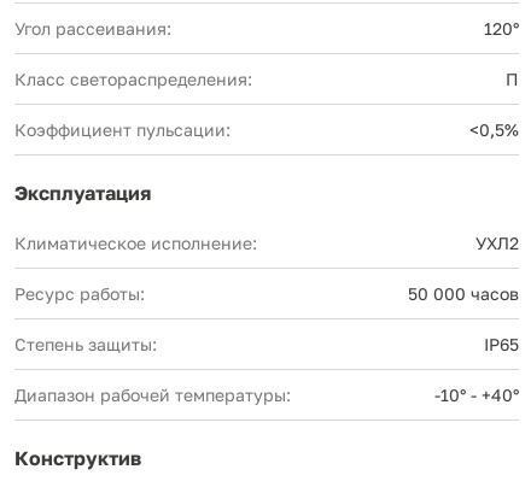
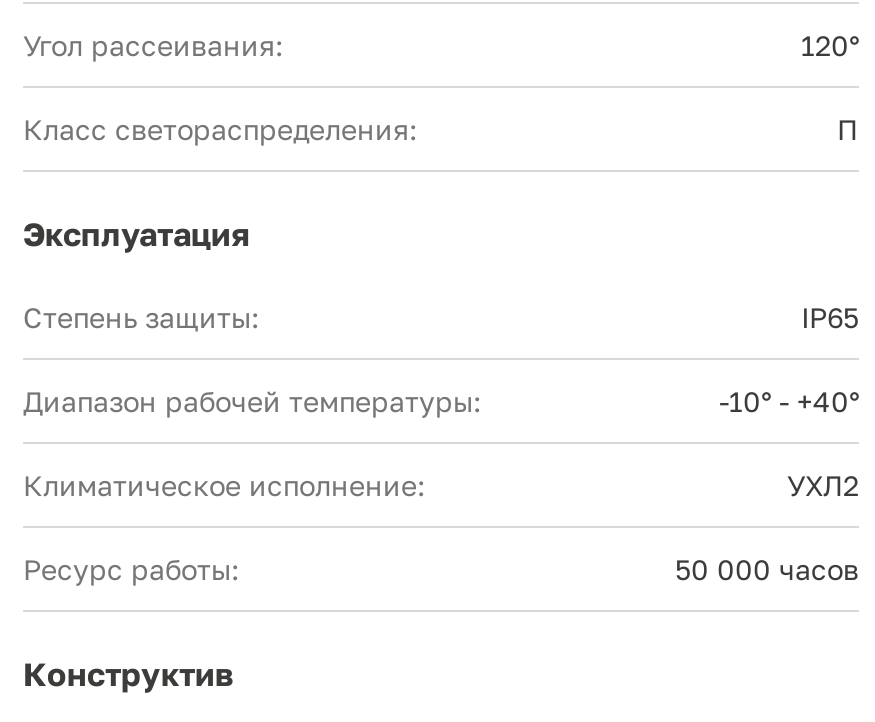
- Коэффициент пульсации:
- <0,5%

moved down: Климатическое исполнение: | УХЛ2 | Ресурс работы: | 50 000 часов

moved up: Степень защиты: | IP65 | Диапазон рабочей температуры: | -10° - +40°
